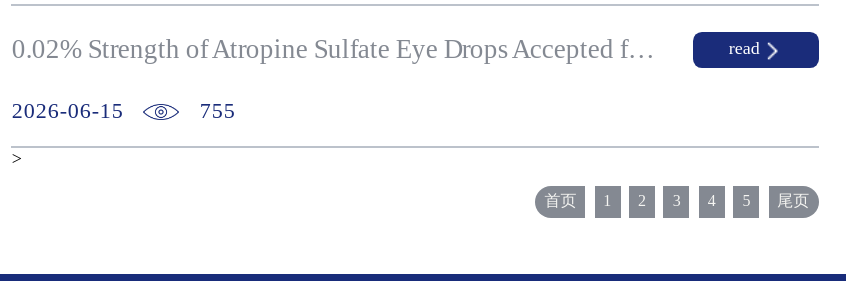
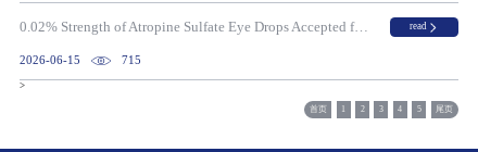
- 755
+ 715
